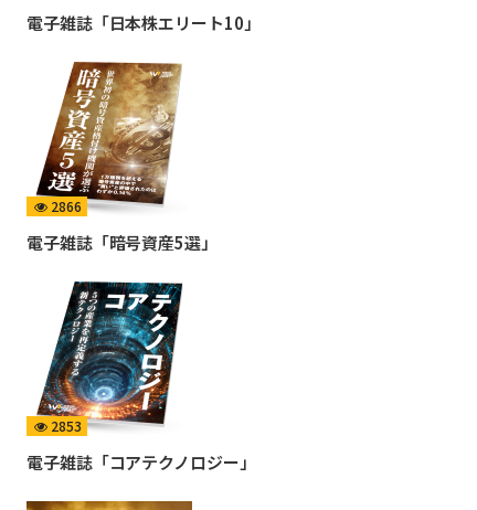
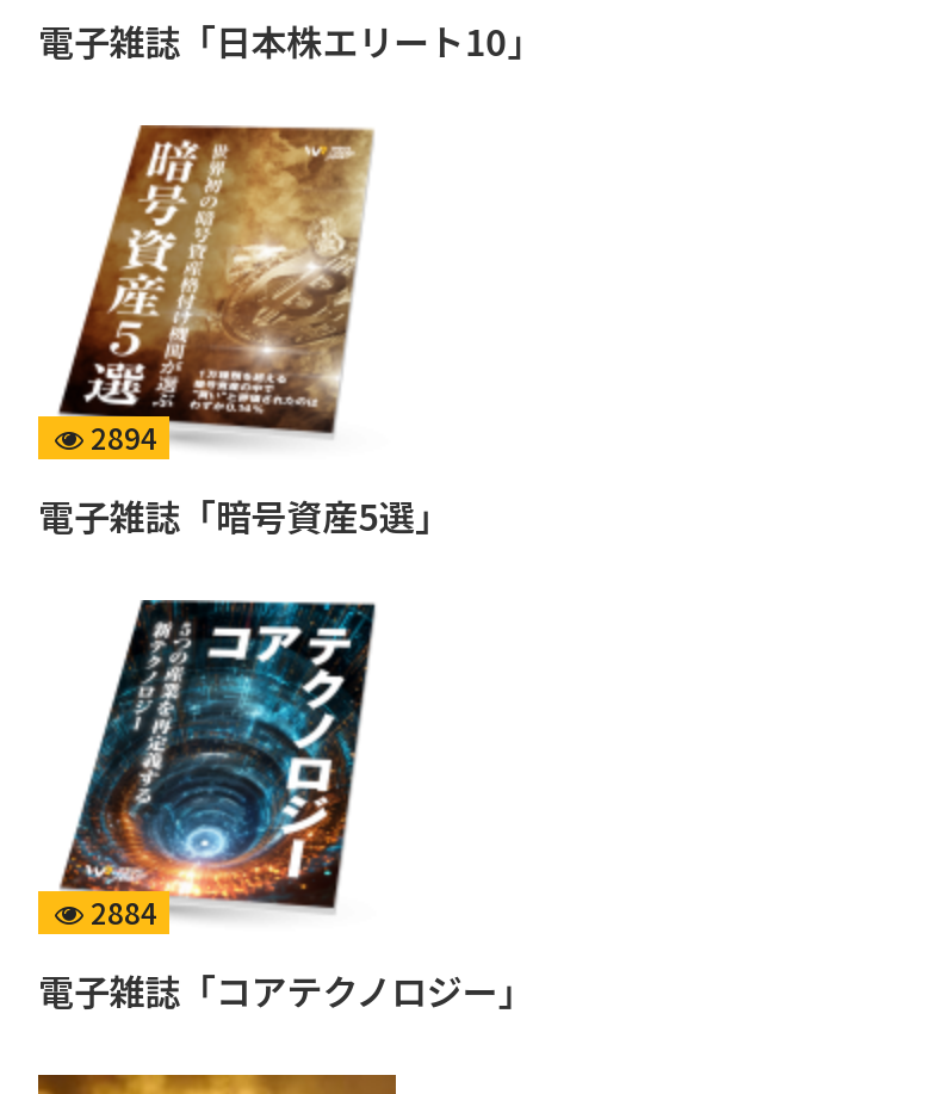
- 2866
+ 2894

- 2853
+ 2884
